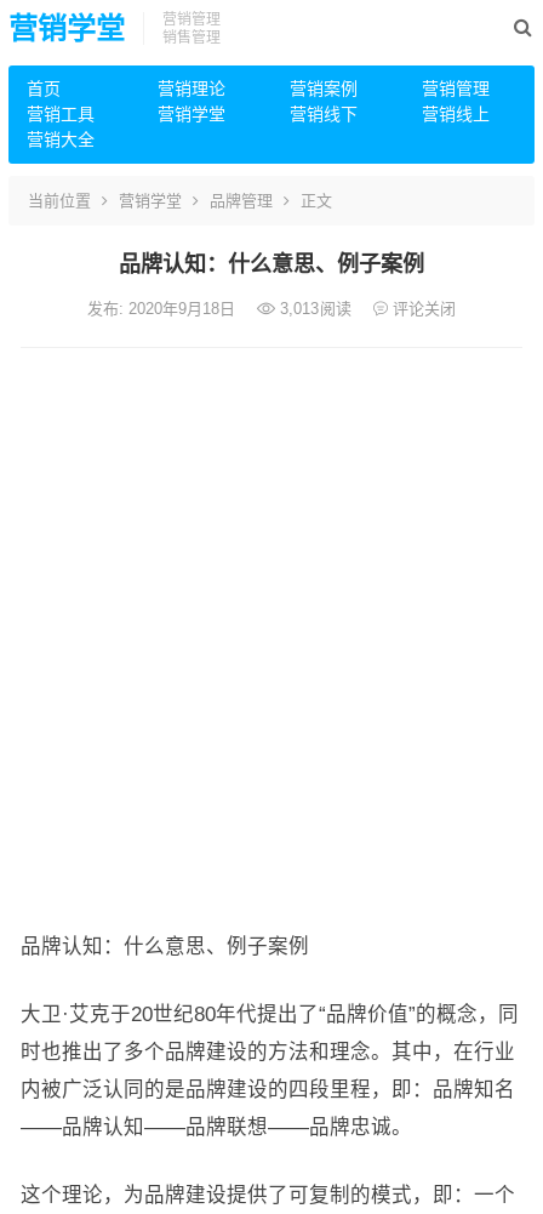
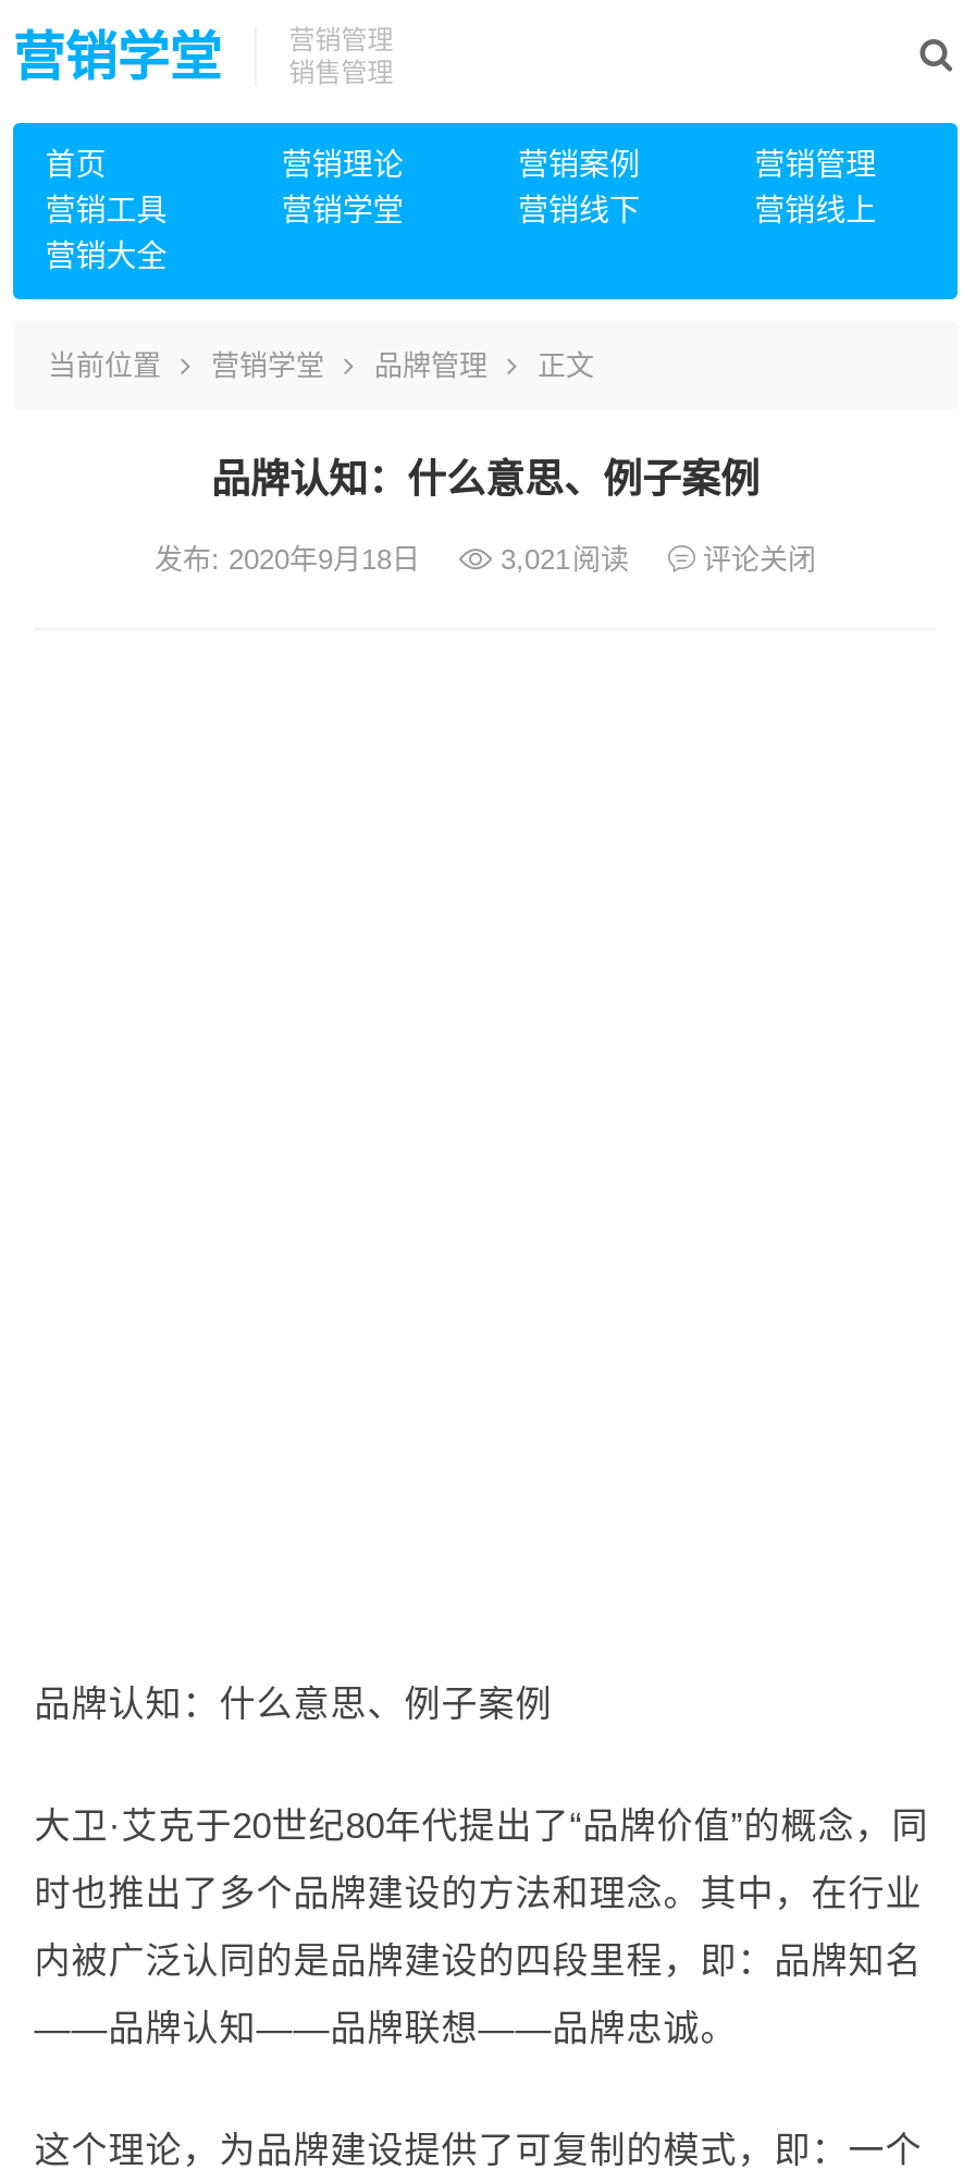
- 发布: 2020年9月18日 3,013阅读 评论关闭
+ 发布: 2020年9月18日 3,021阅读 评论关闭
